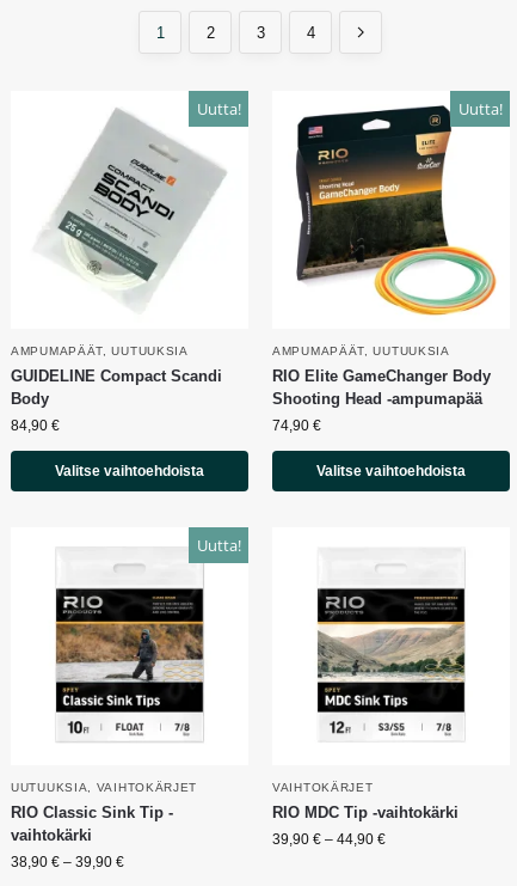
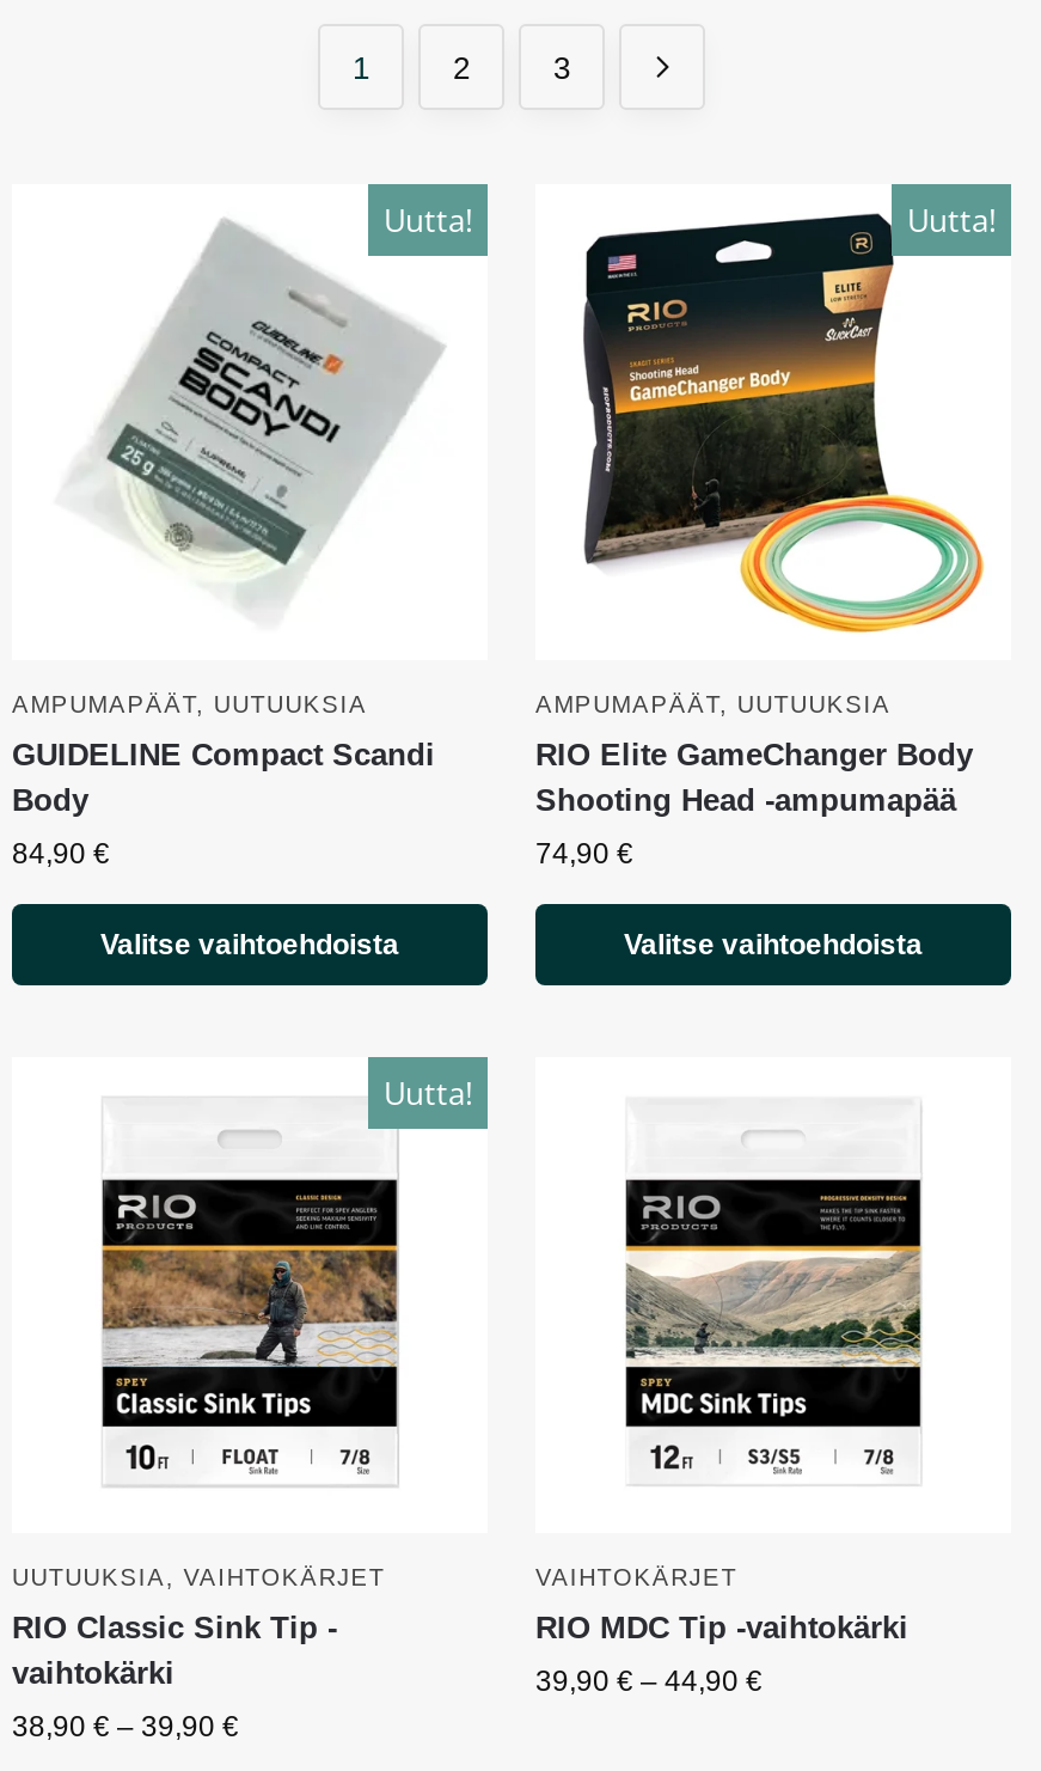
- 4
